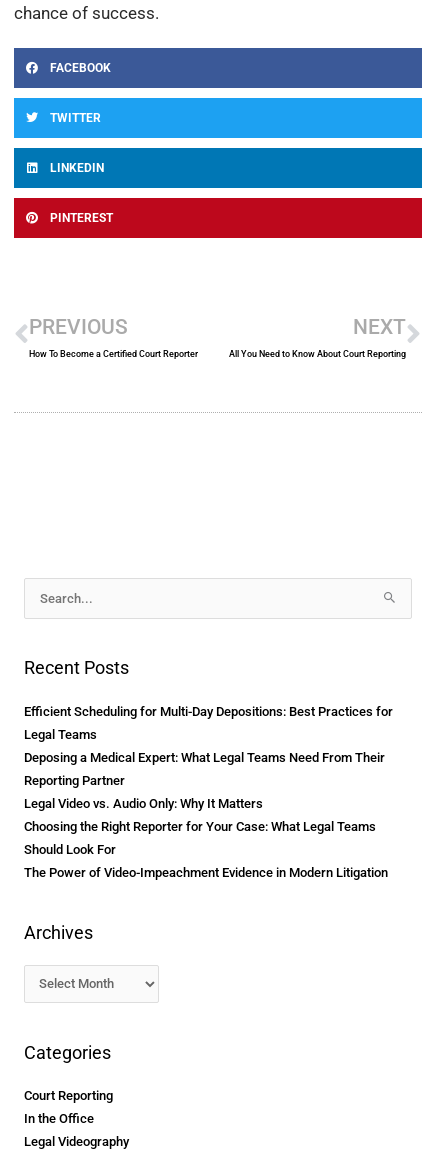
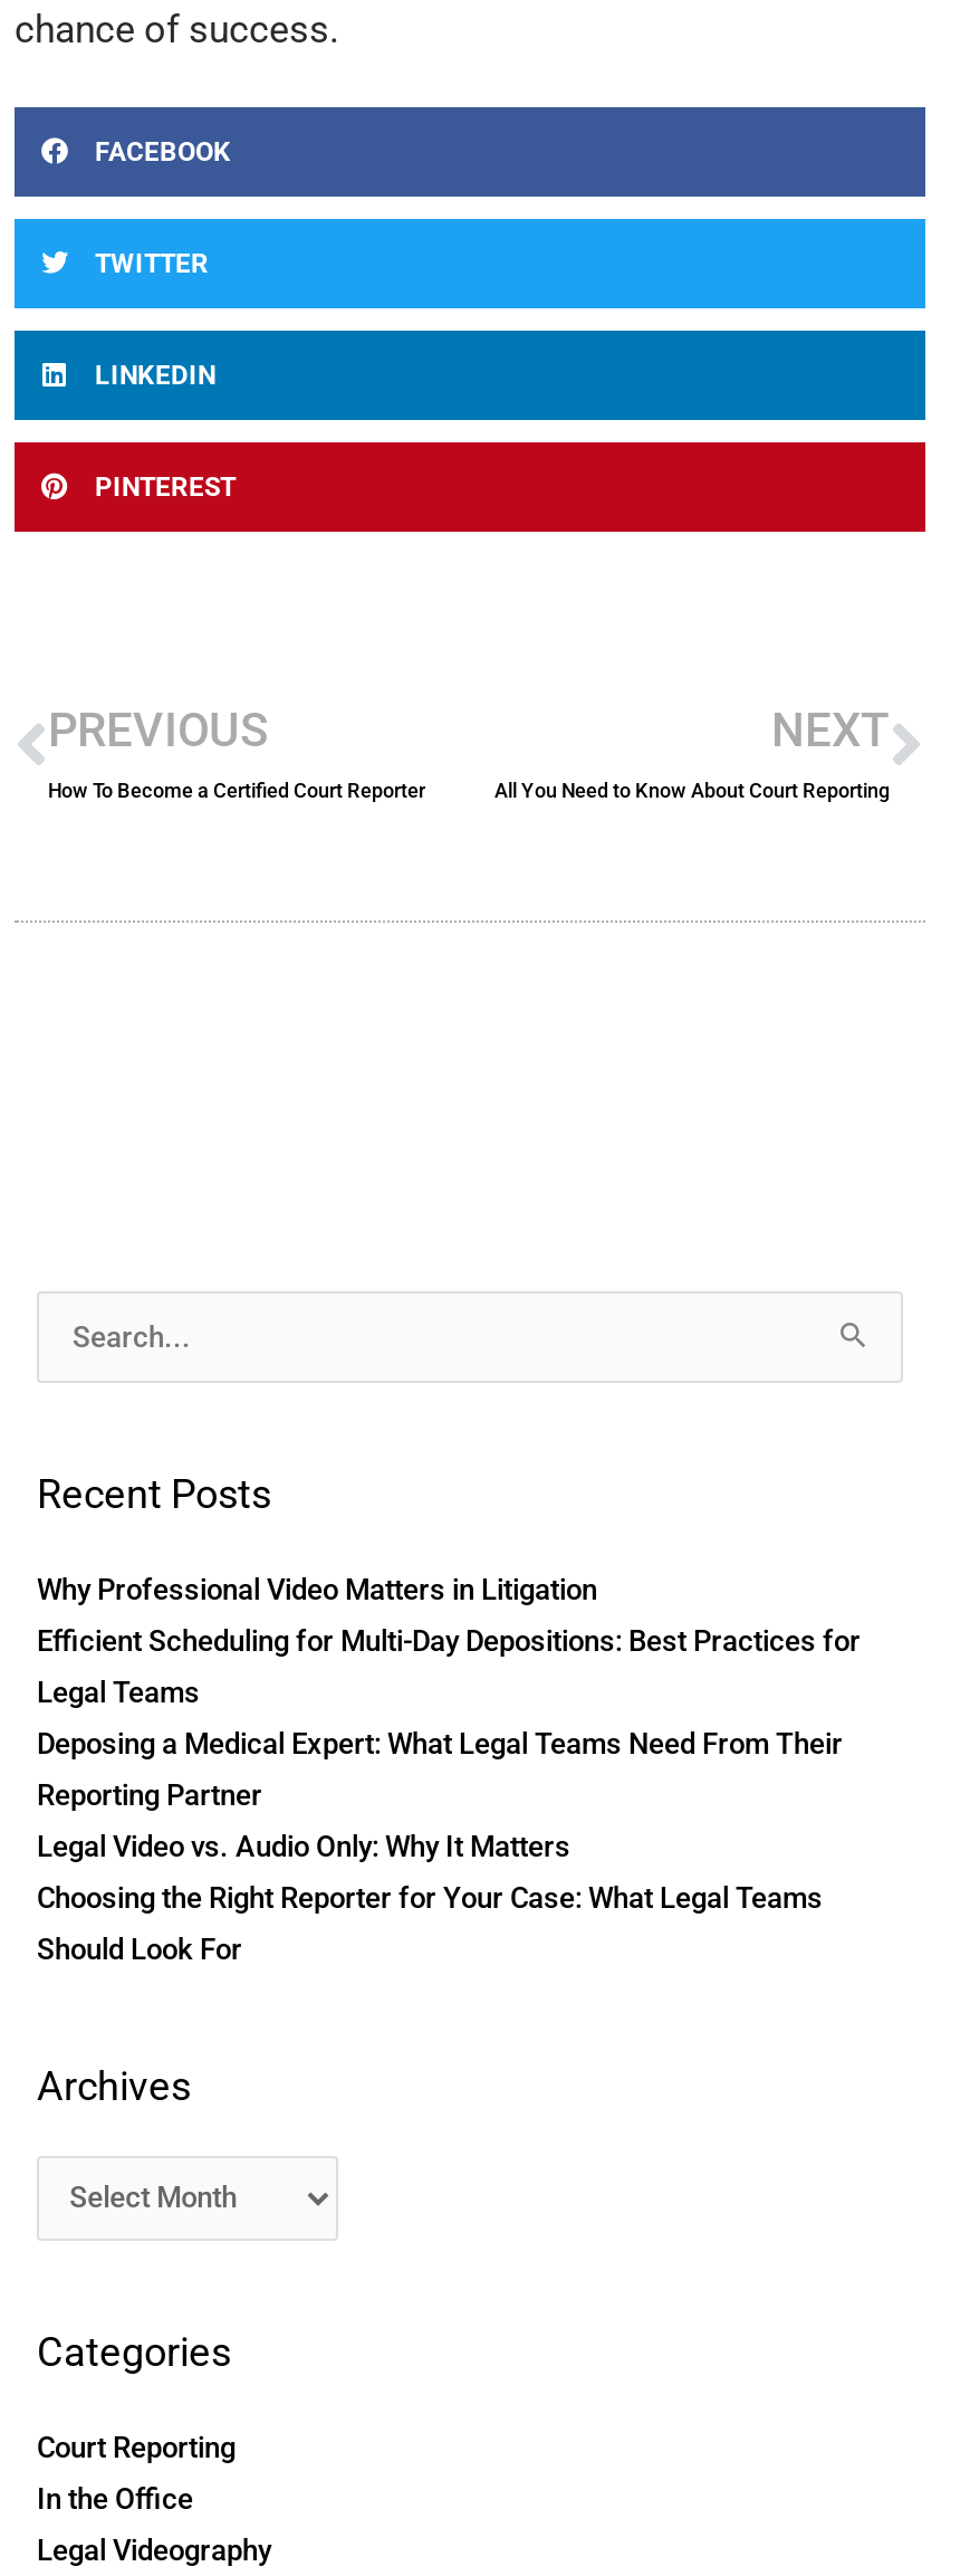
+ Why Professional Video Matters in Litigation

moved down: Efficient Scheduling for Multi-Day Depositions: Best Practices for | Legal Teams | Deposing a Medical Expert: What Legal Teams Need From Their | Reporting Partner | Legal Video vs. Audio Only: Why It Matters | Choosing the Right Reporter for Your Case: What Legal Teams | Should Look For

- The Power of Video-Impeachment Evidence in Modern Litigation
